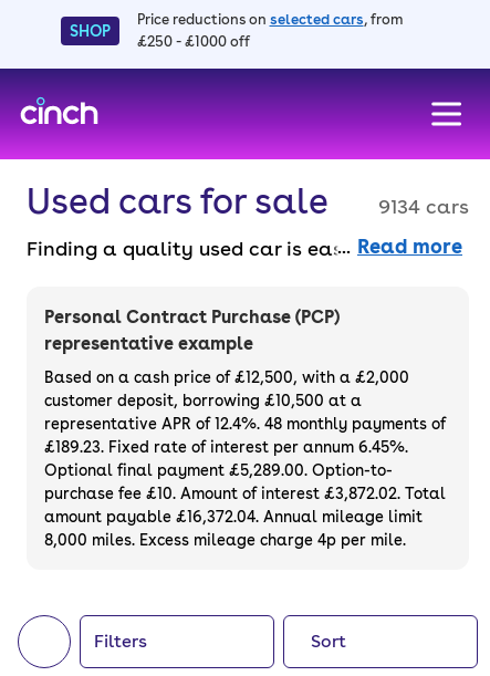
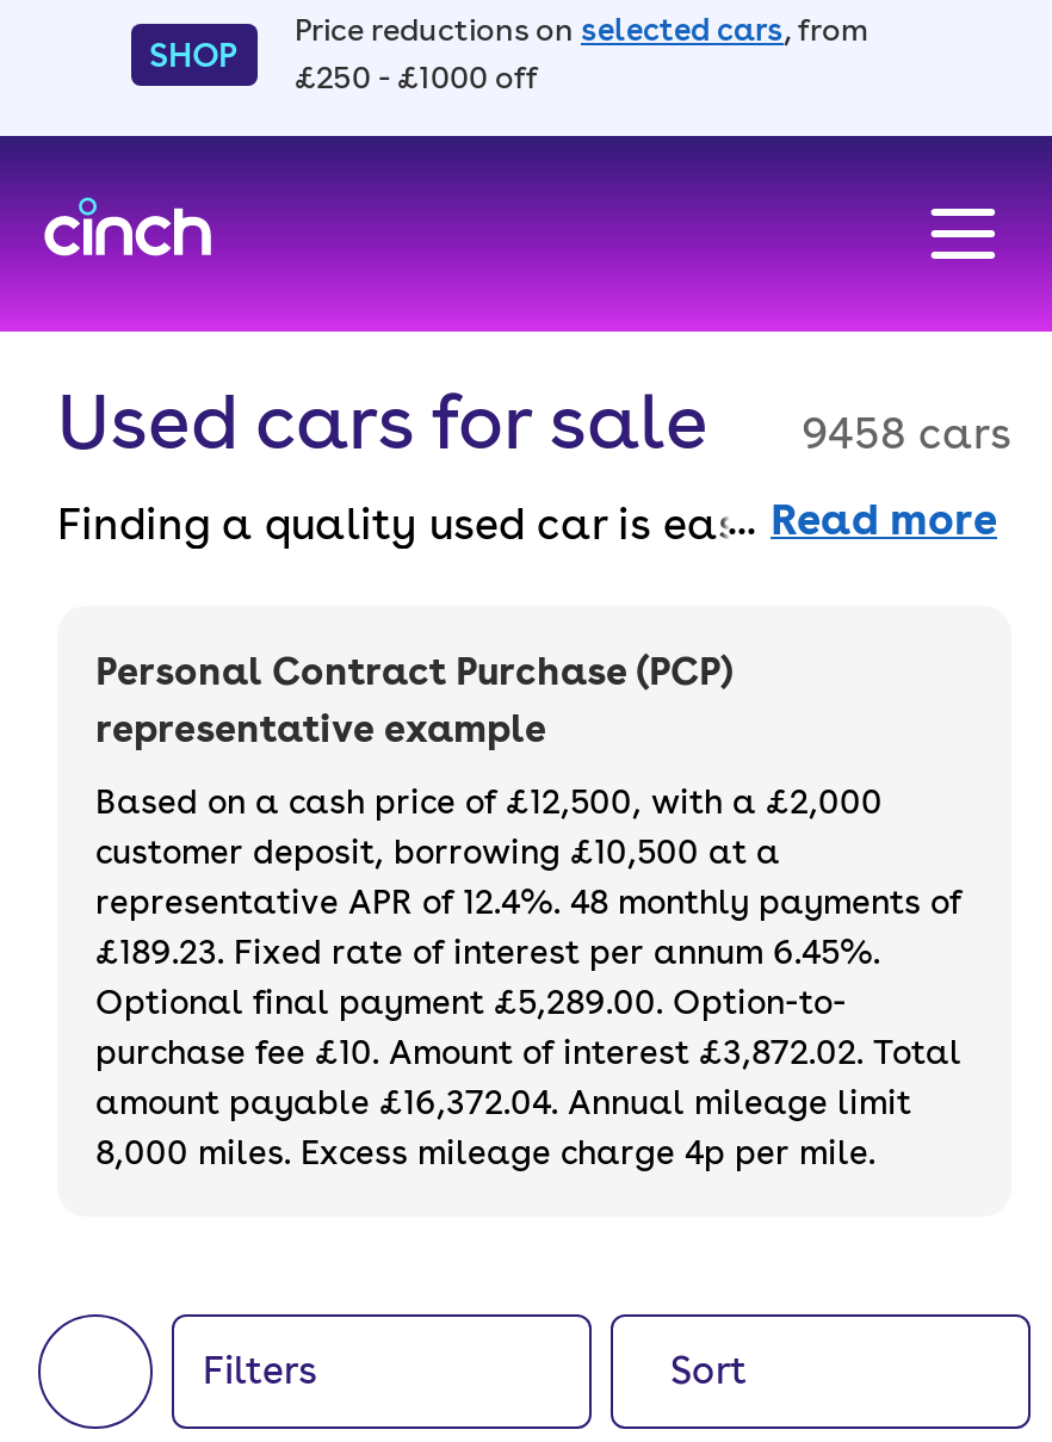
- 9134 cars
+ 9458 cars
